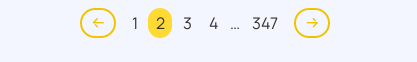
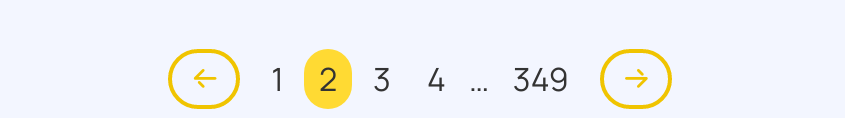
- 1 2 3 4 … 347
+ 1 2 3 4 … 349
